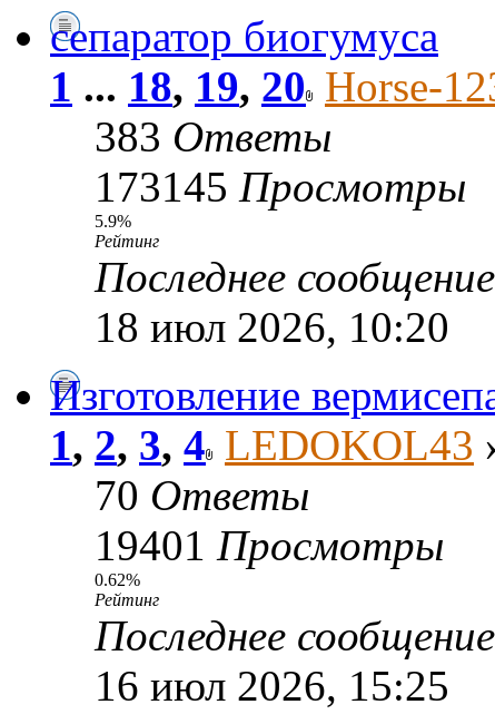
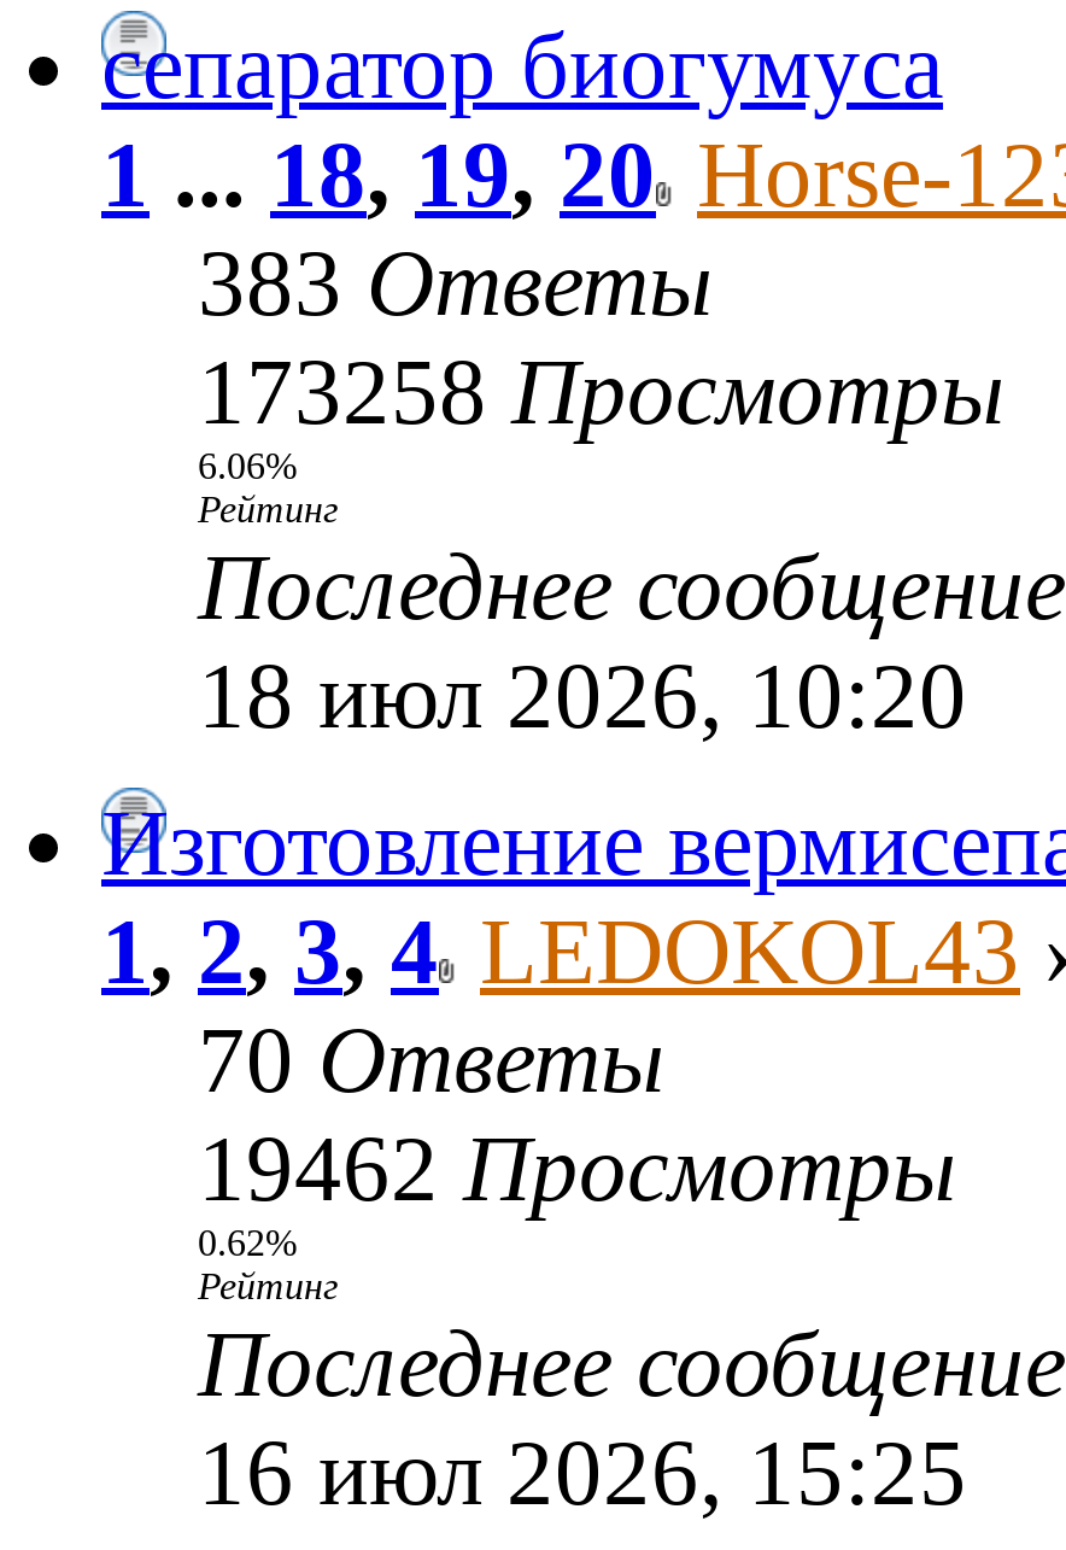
- 173145 Просмотры
+ 173258 Просмотры

- 5.9%
+ 6.06%

- 19401 Просмотры
+ 19462 Просмотры
